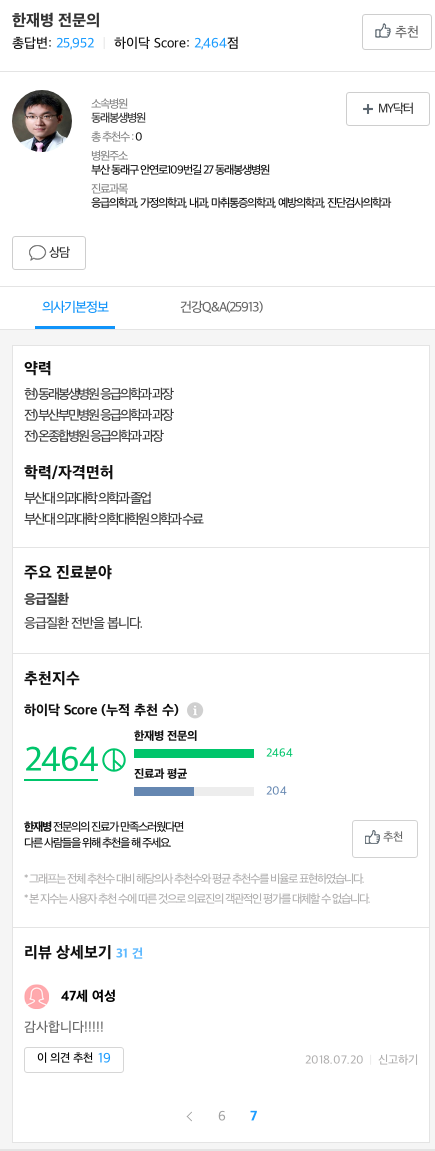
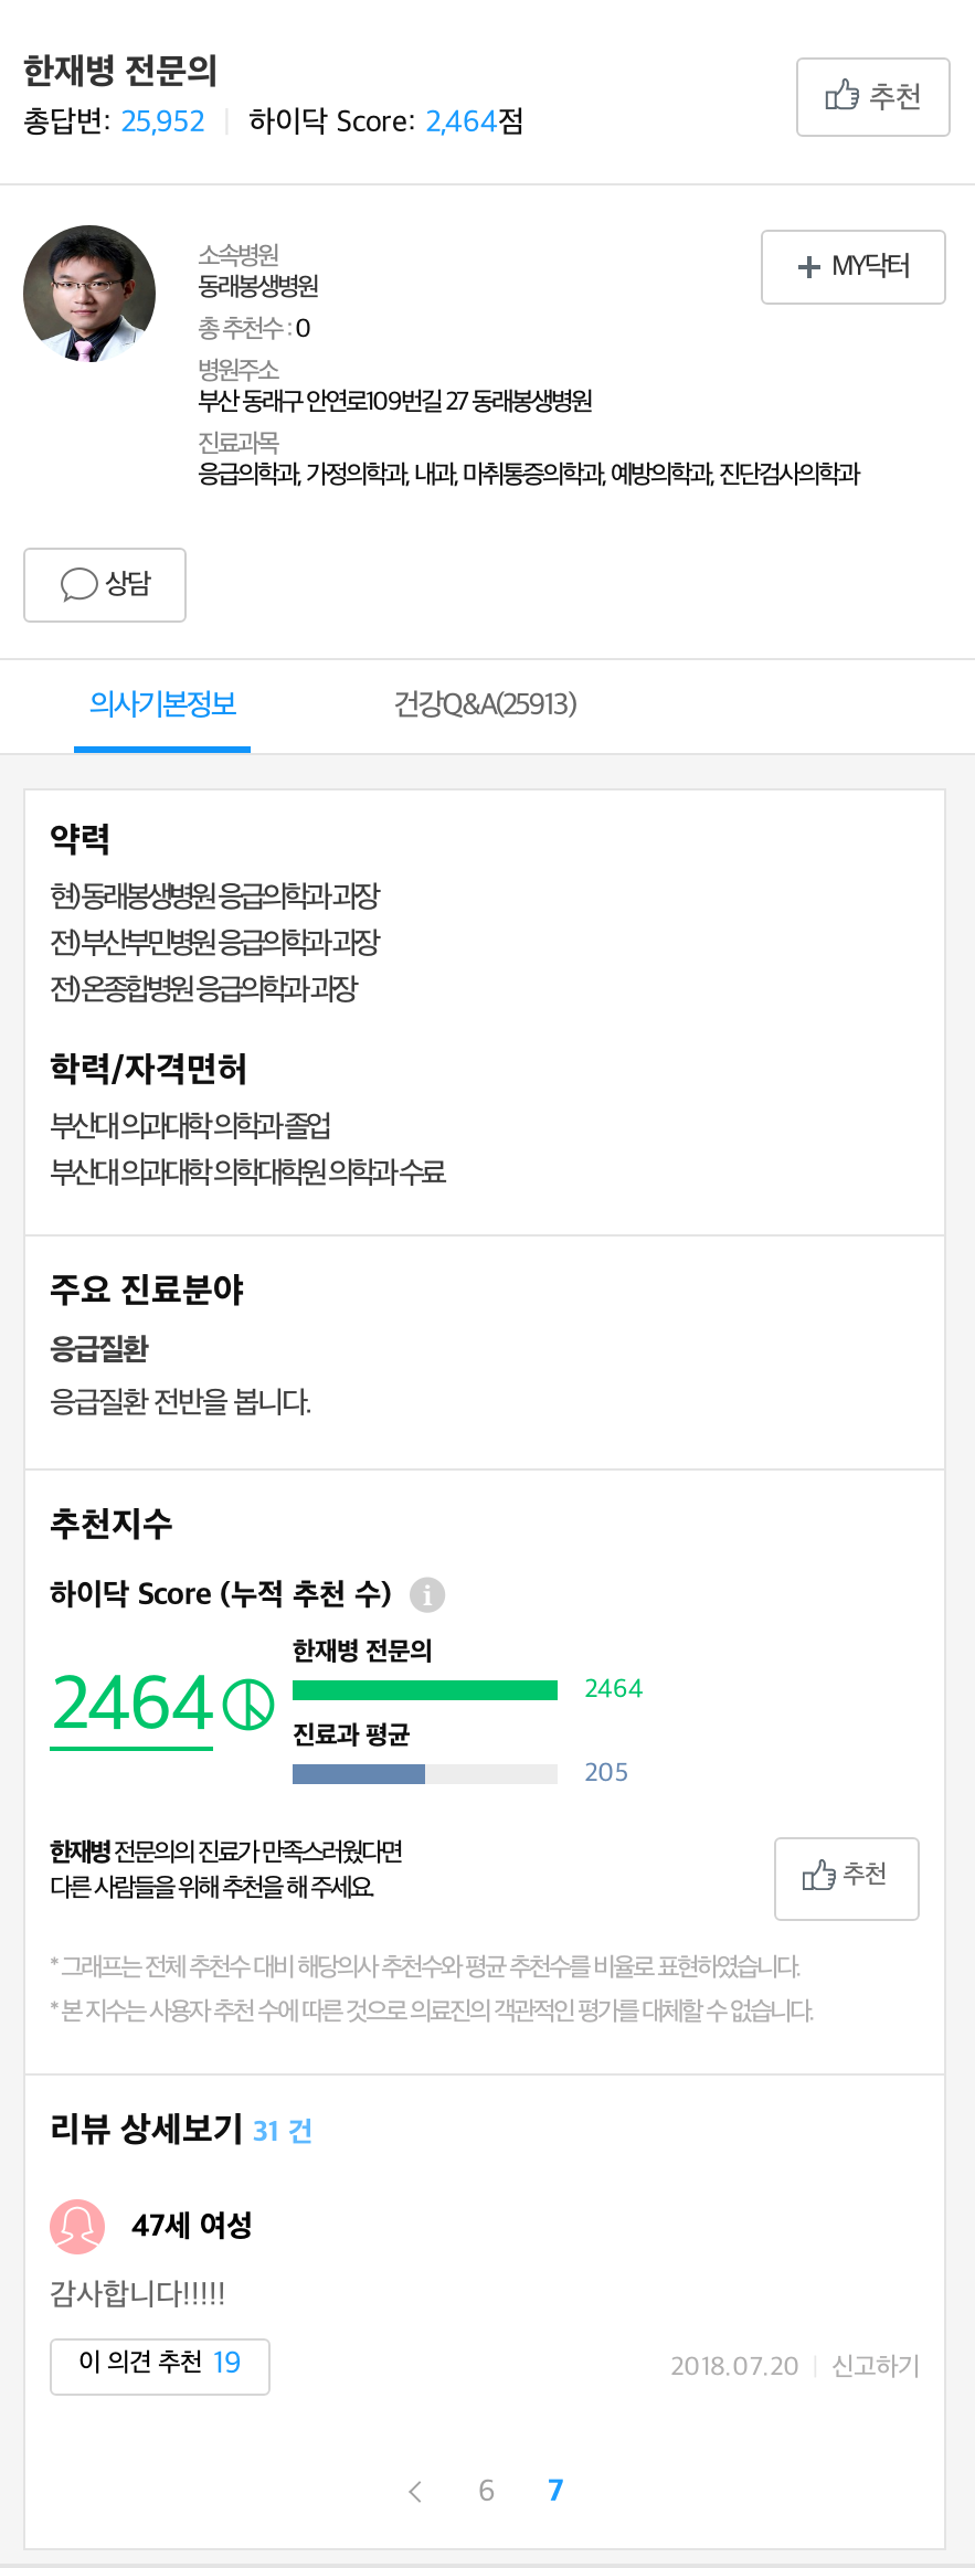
- 204
+ 205
